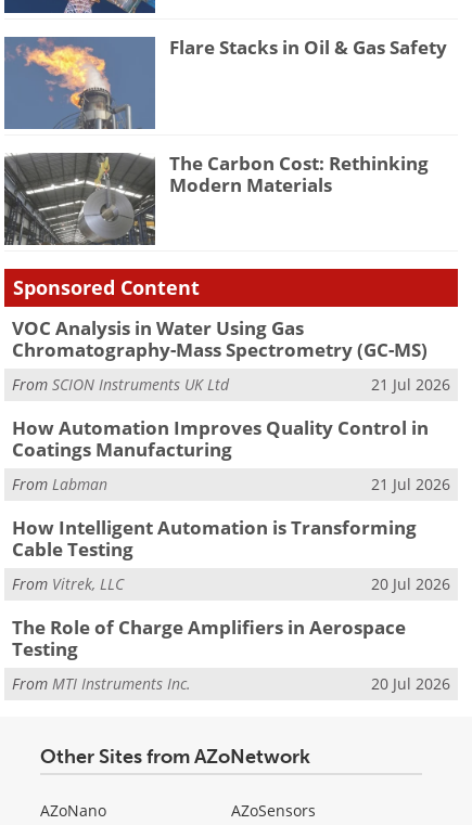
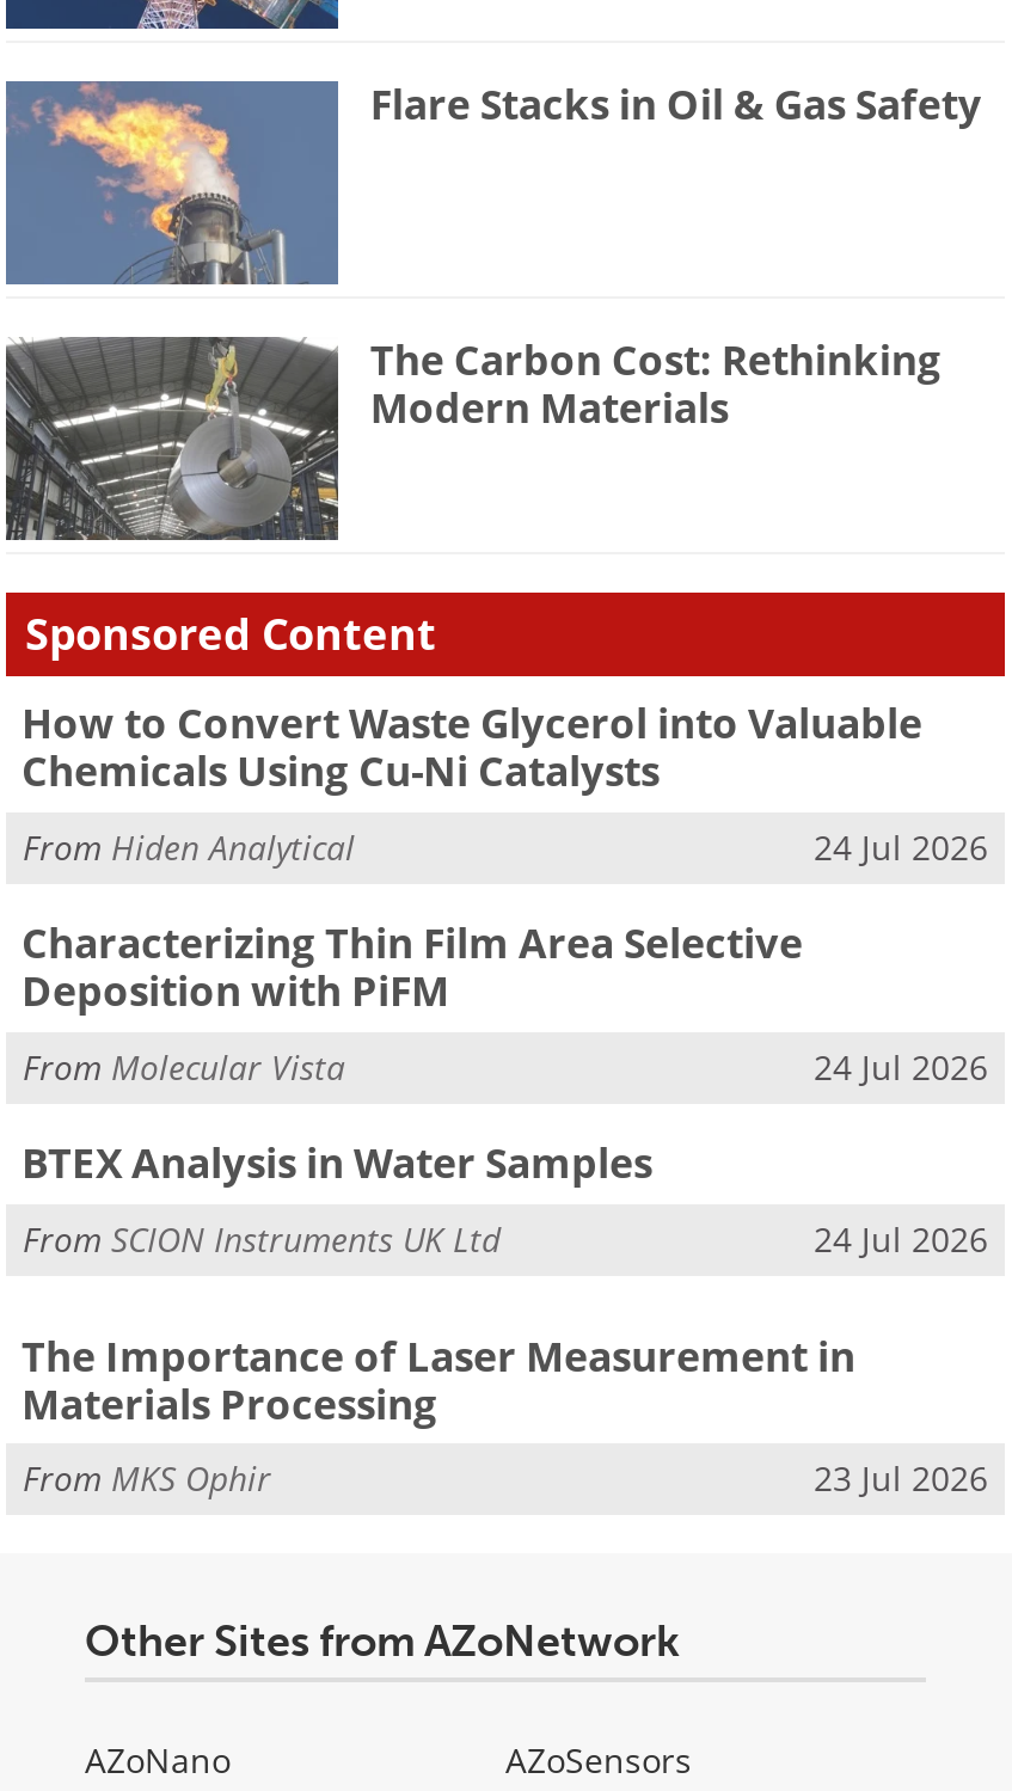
- VOC Analysis in Water Using Gas
- Chromatography-Mass Spectrometry (GC-MS)
+ How to Convert Waste Glycerol into Valuable
+ Chemicals Using Cu-Ni Catalysts
+ From Hiden Analytical
+ 24 Jul 2026
+ Characterizing Thin Film Area Selective
+ Deposition with PiFM
+ From Molecular Vista
+ 24 Jul 2026
+ BTEX Analysis in Water Samples

- 21 Jul 2026
- How Automation Improves Quality Control in
- Coatings Manufacturing
- From Labman
- 21 Jul 2026
- How Intelligent Automation is Transforming
- Cable Testing
- From Vitrek, LLC
- 20 Jul 2026
- The Role of Charge Amplifiers in Aerospace
- Testing
- From MTI Instruments Inc.
- 20 Jul 2026
+ 24 Jul 2026
+ The Importance of Laser Measurement in
+ Materials Processing
+ From MKS Ophir
+ 23 Jul 2026

moved down: From SCION Instruments UK Ltd
